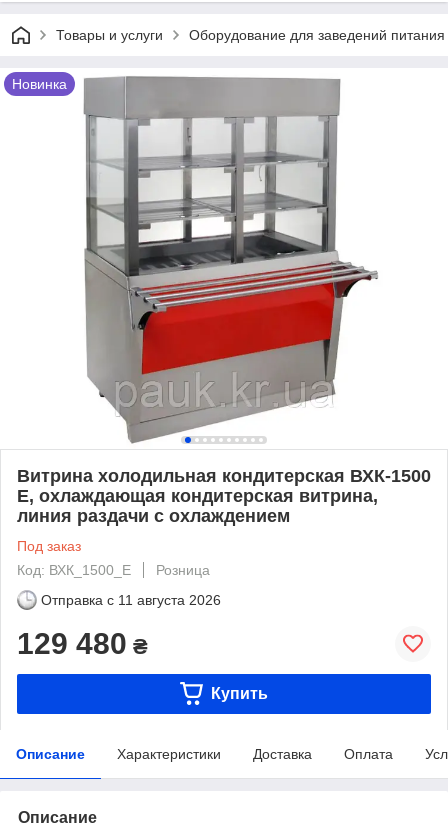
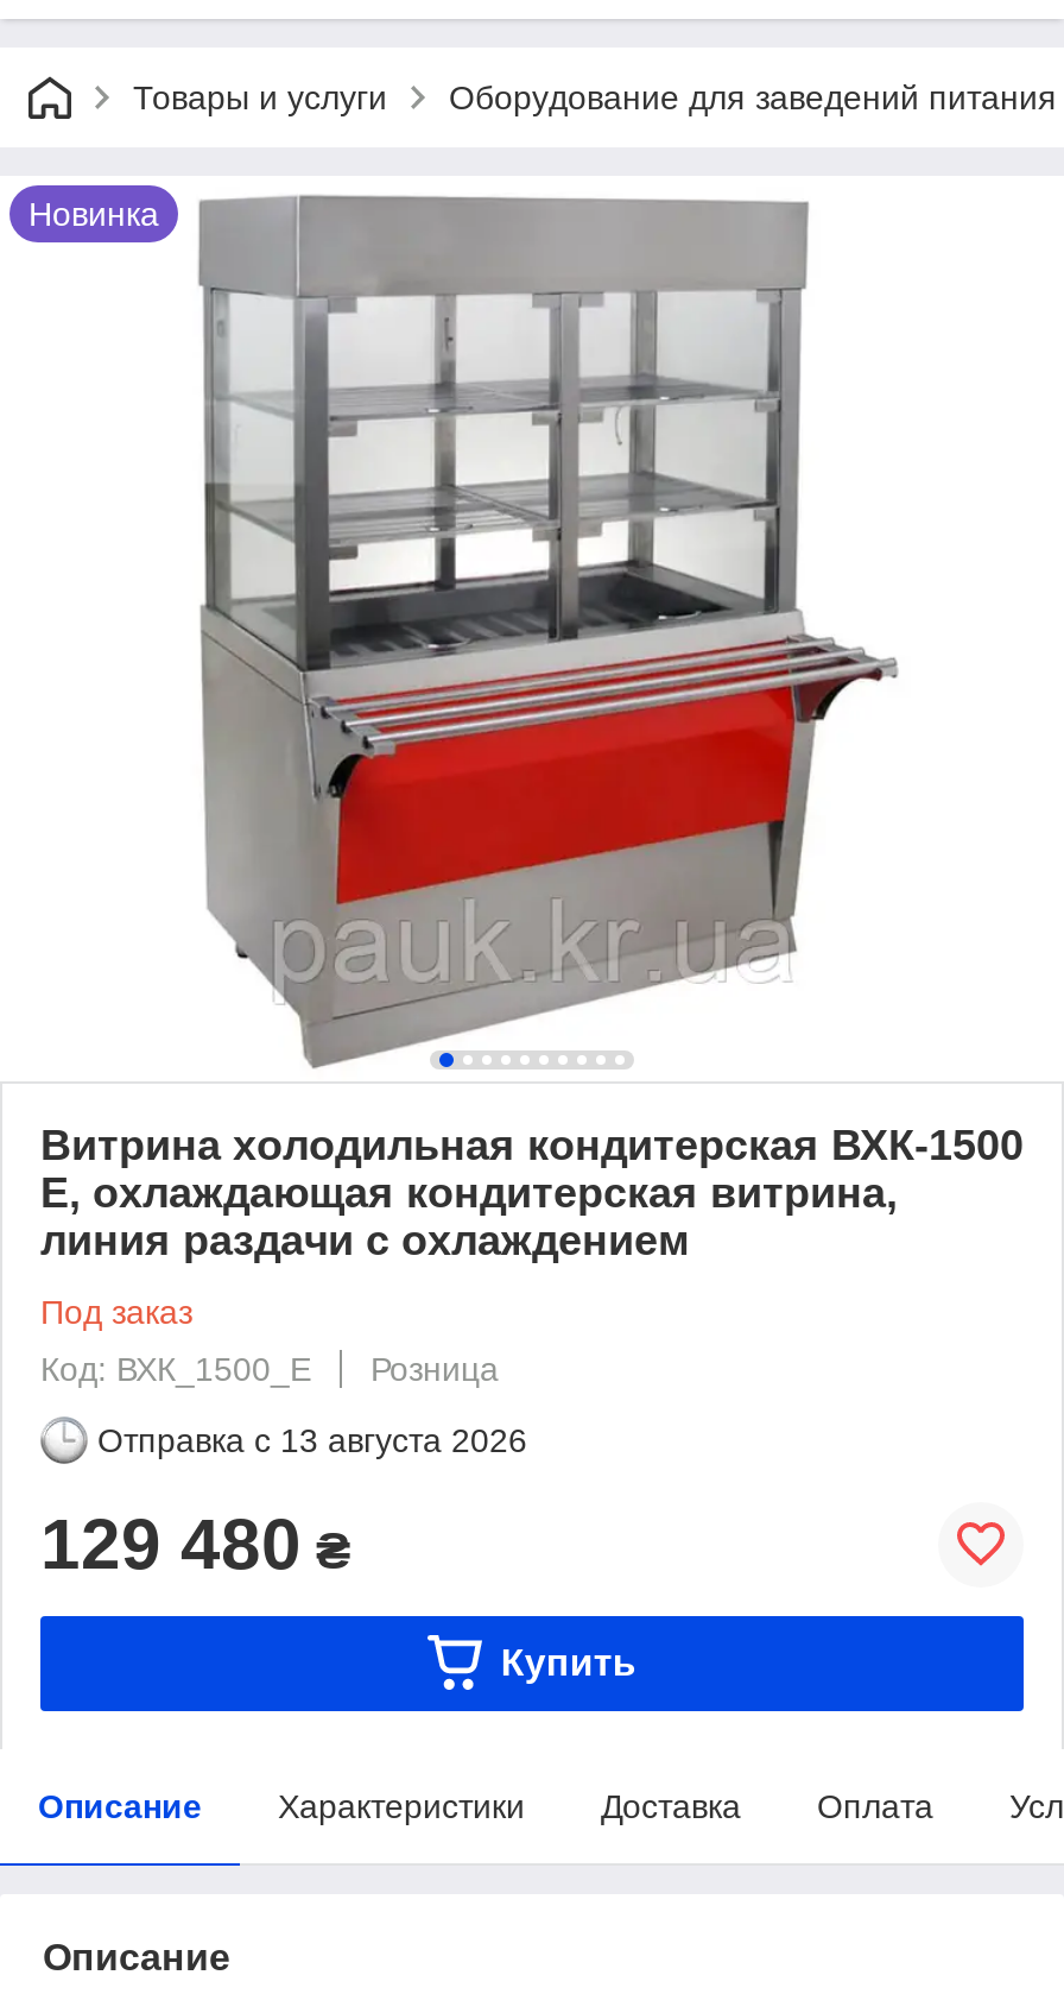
- Отправка с 11 августа 2026
+ Отправка с 13 августа 2026
